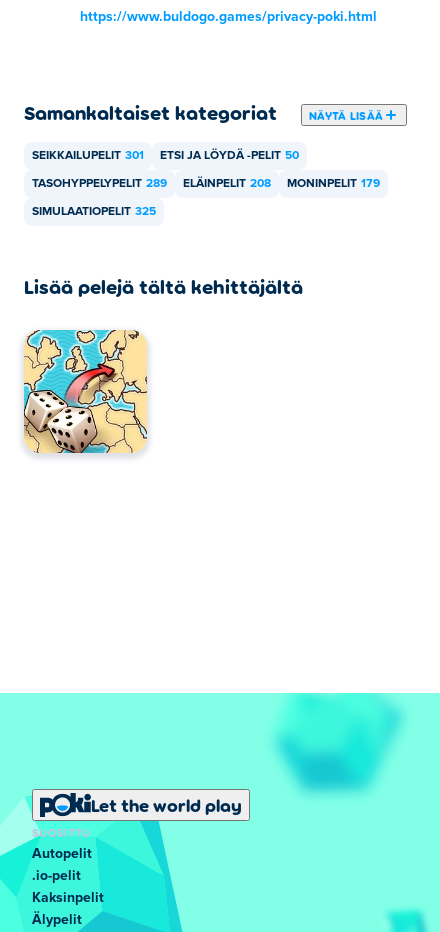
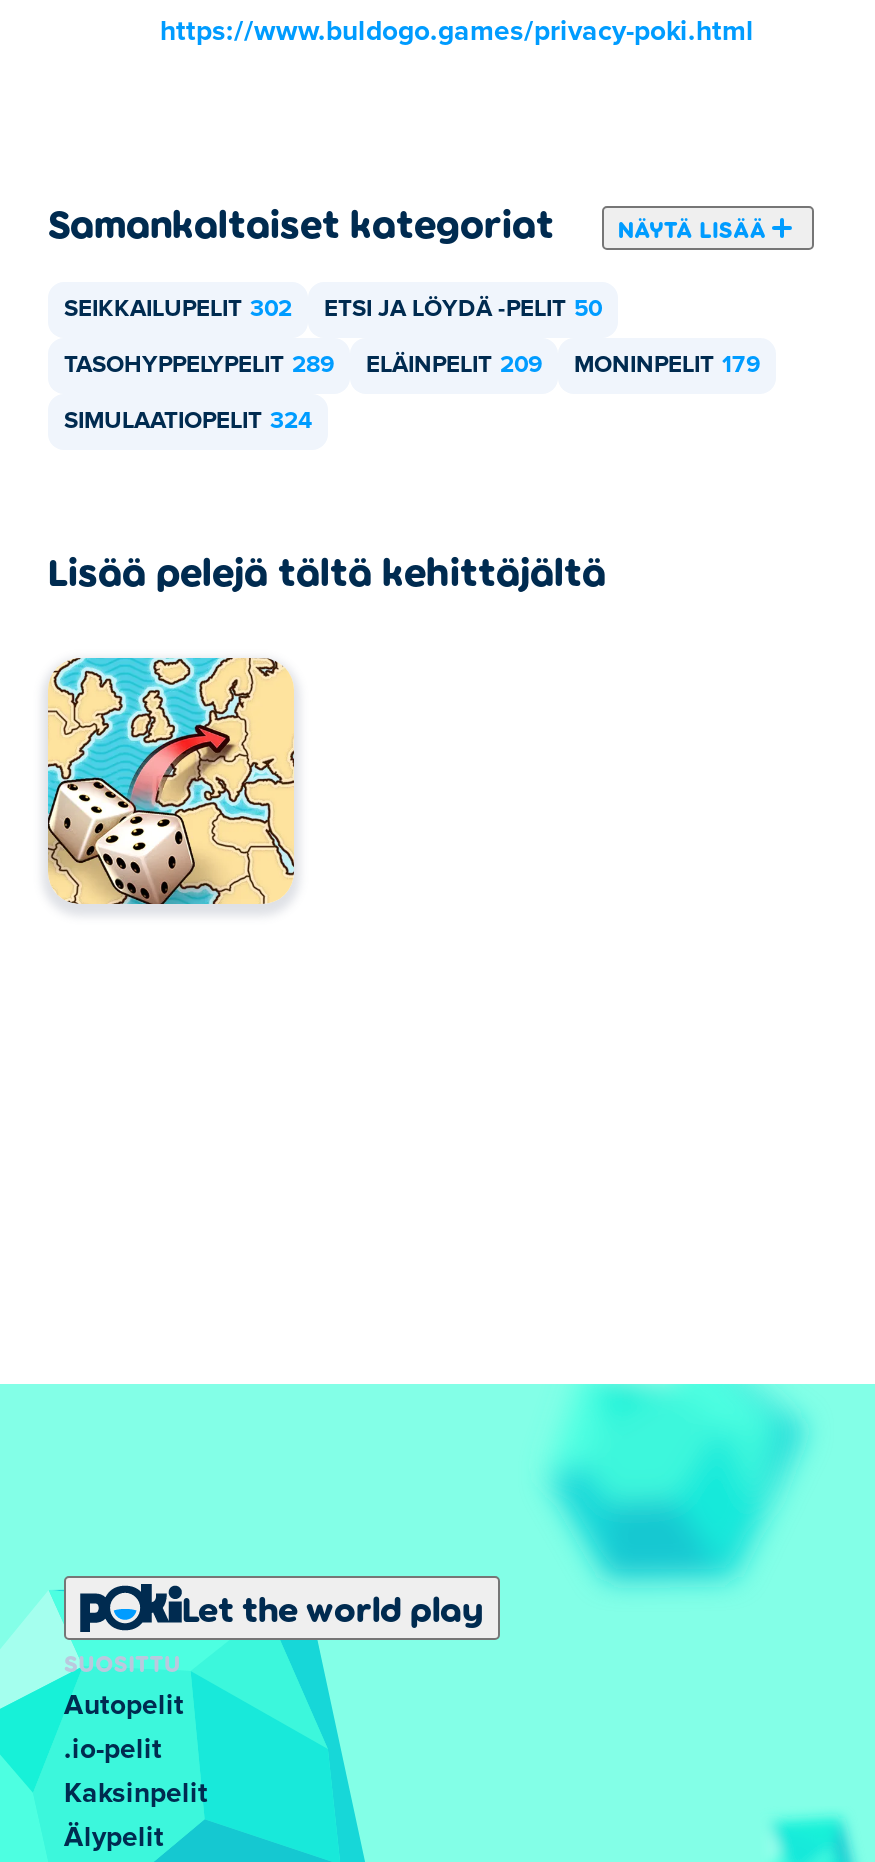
- SEIKKAILUPELIT 301
+ SEIKKAILUPELIT 302

- TASOHYPPELYPELIT 289 ELÄINPELIT 208 MONINPELIT 179
+ TASOHYPPELYPELIT 289 ELÄINPELIT 209 MONINPELIT 179

- SIMULAATIOPELIT 325
+ SIMULAATIOPELIT 324
